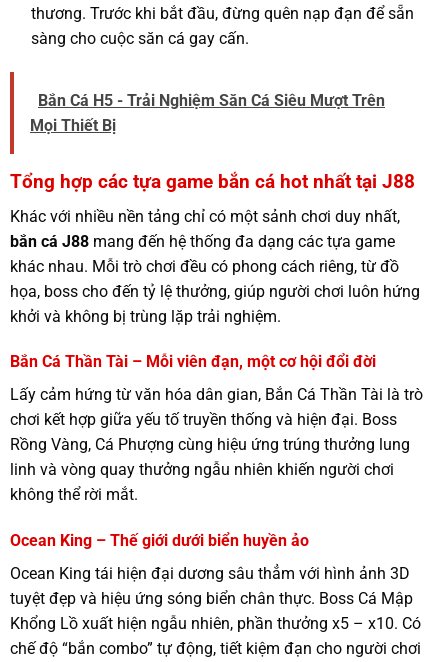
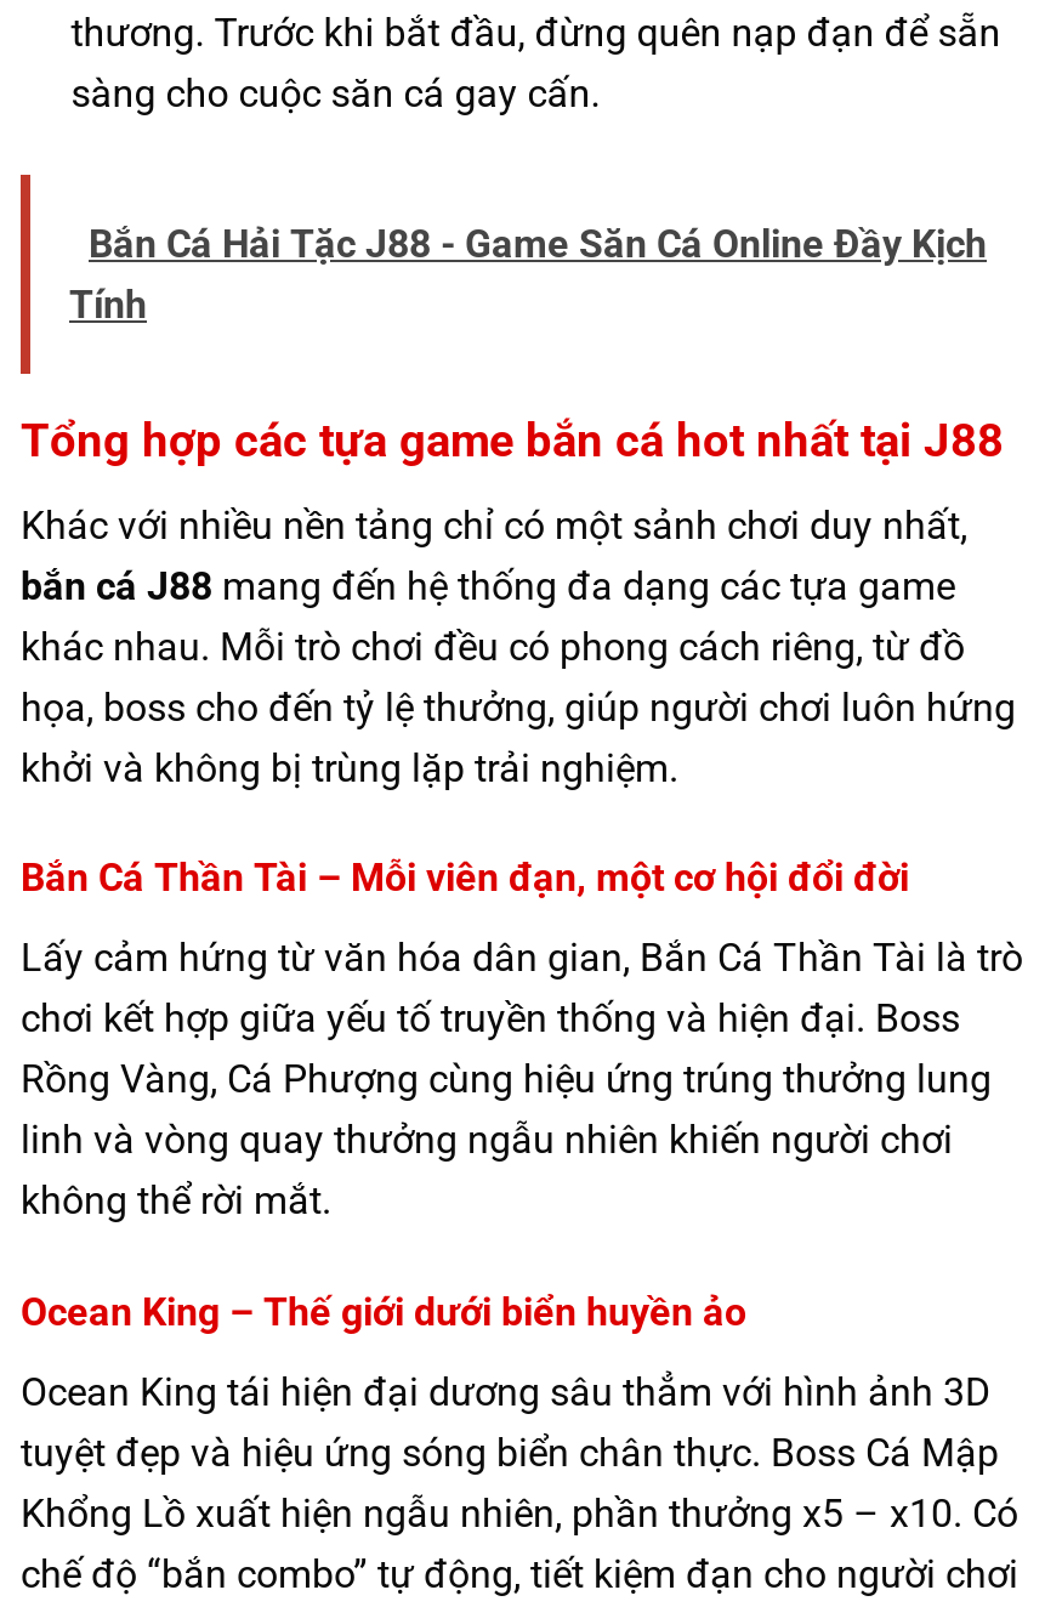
- Bắn Cá H5 - Trải Nghiệm Săn Cá Siêu Mượt Trên
- Mọi Thiết Bị
+ Bắn Cá Hải Tặc J88 - Game Săn Cá Online Đầy Kịch
+ Tính
